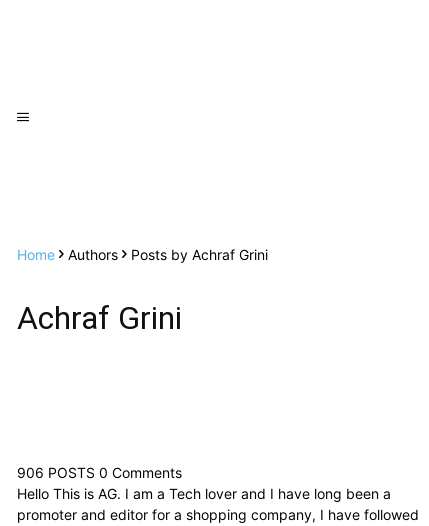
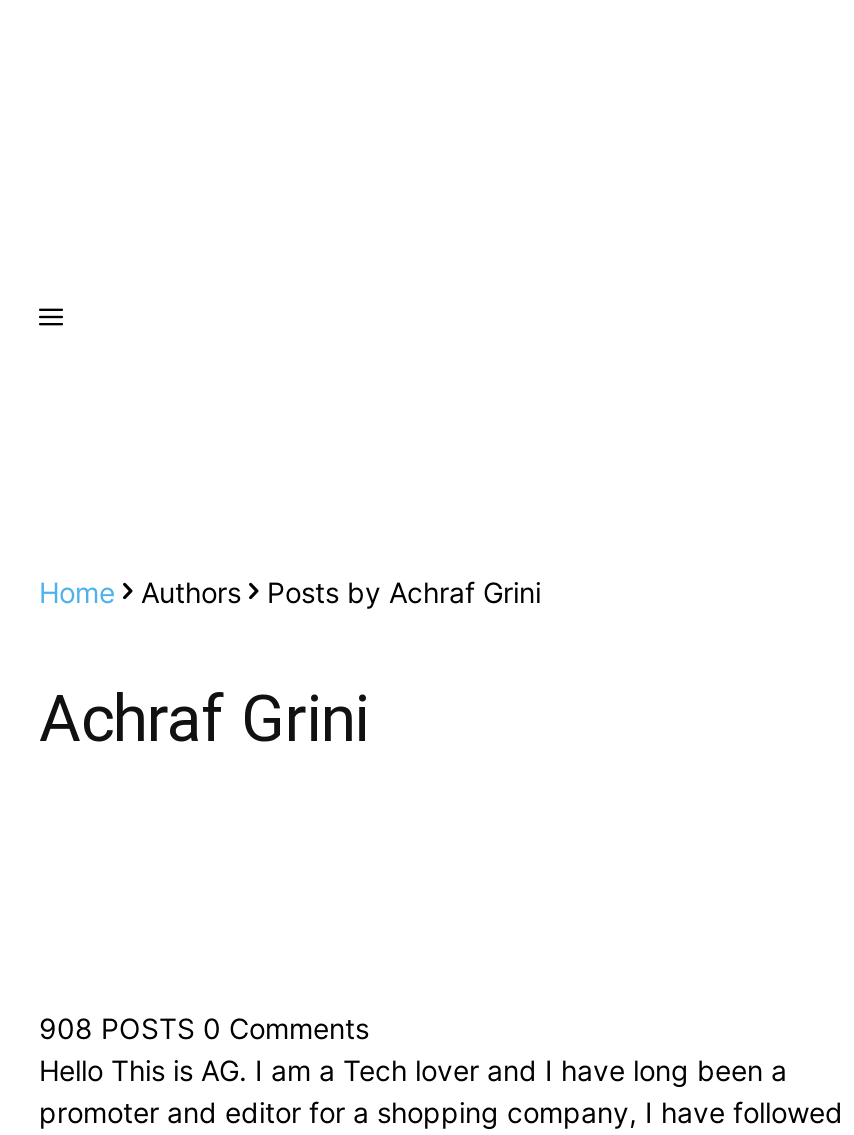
- 906 POSTS 0 Comments
+ 908 POSTS 0 Comments
